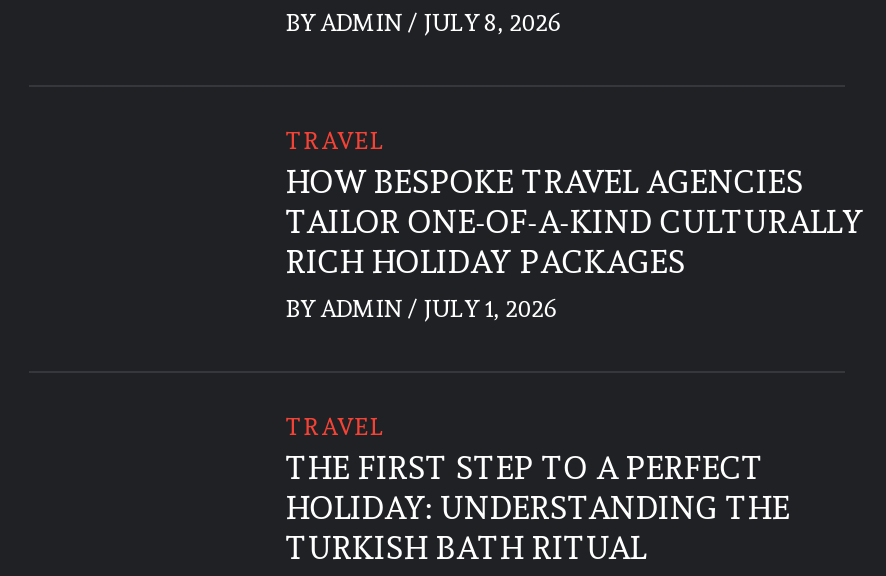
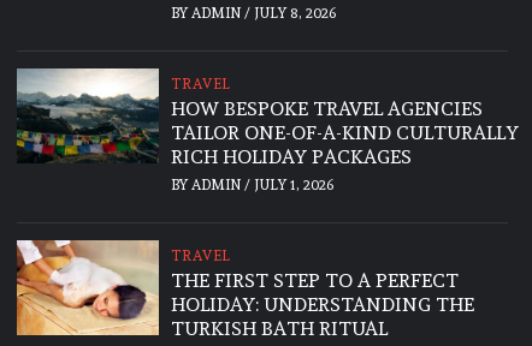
+ [image]

+ [image]
